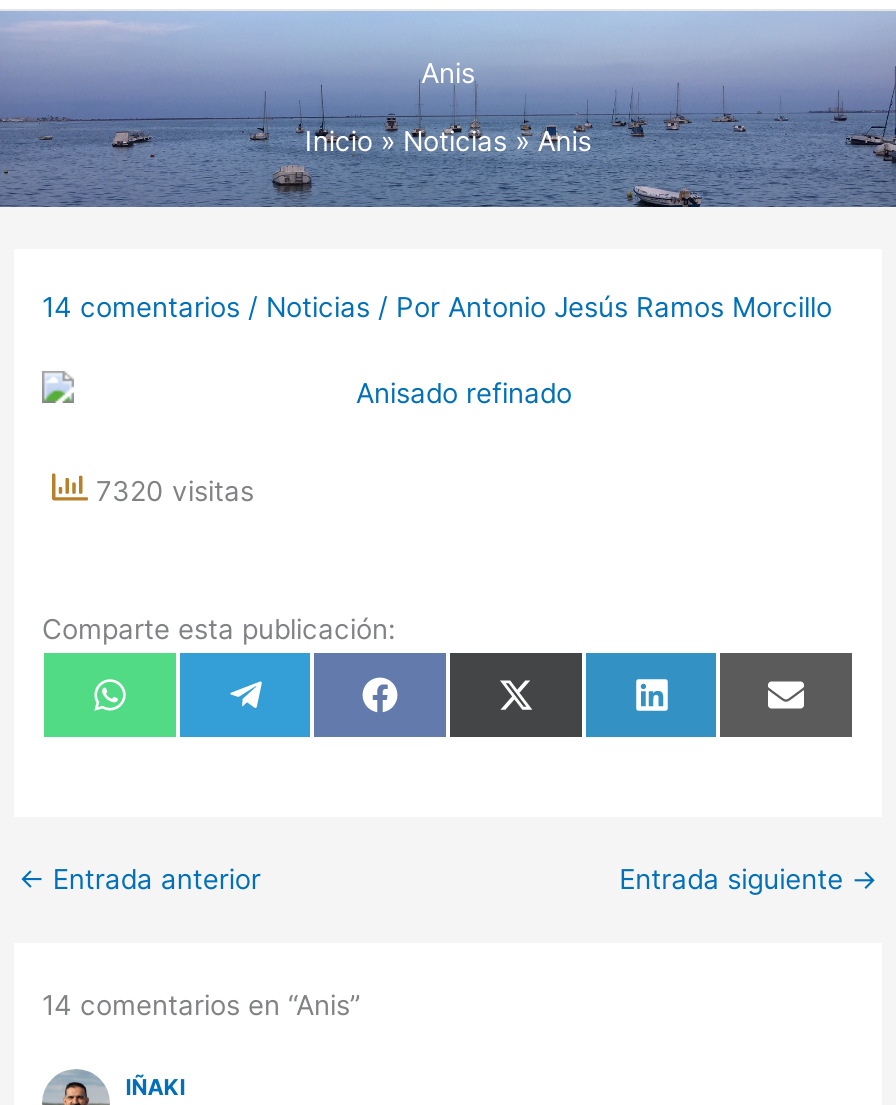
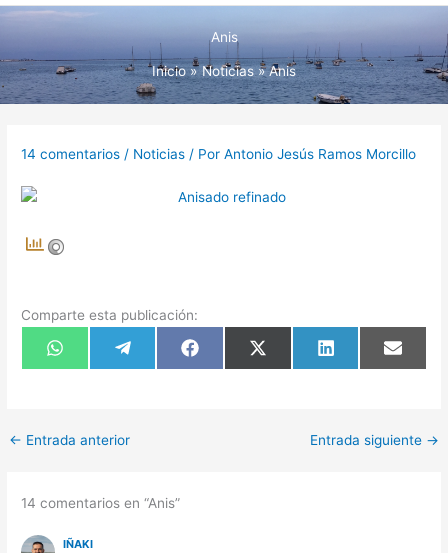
- 7320 visitas
